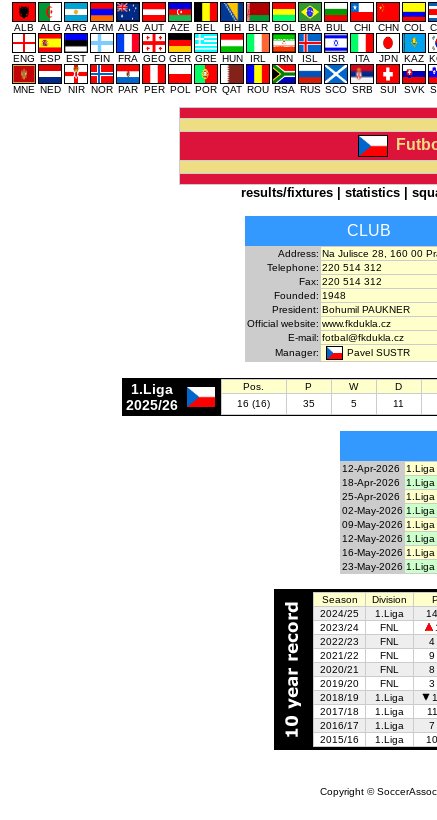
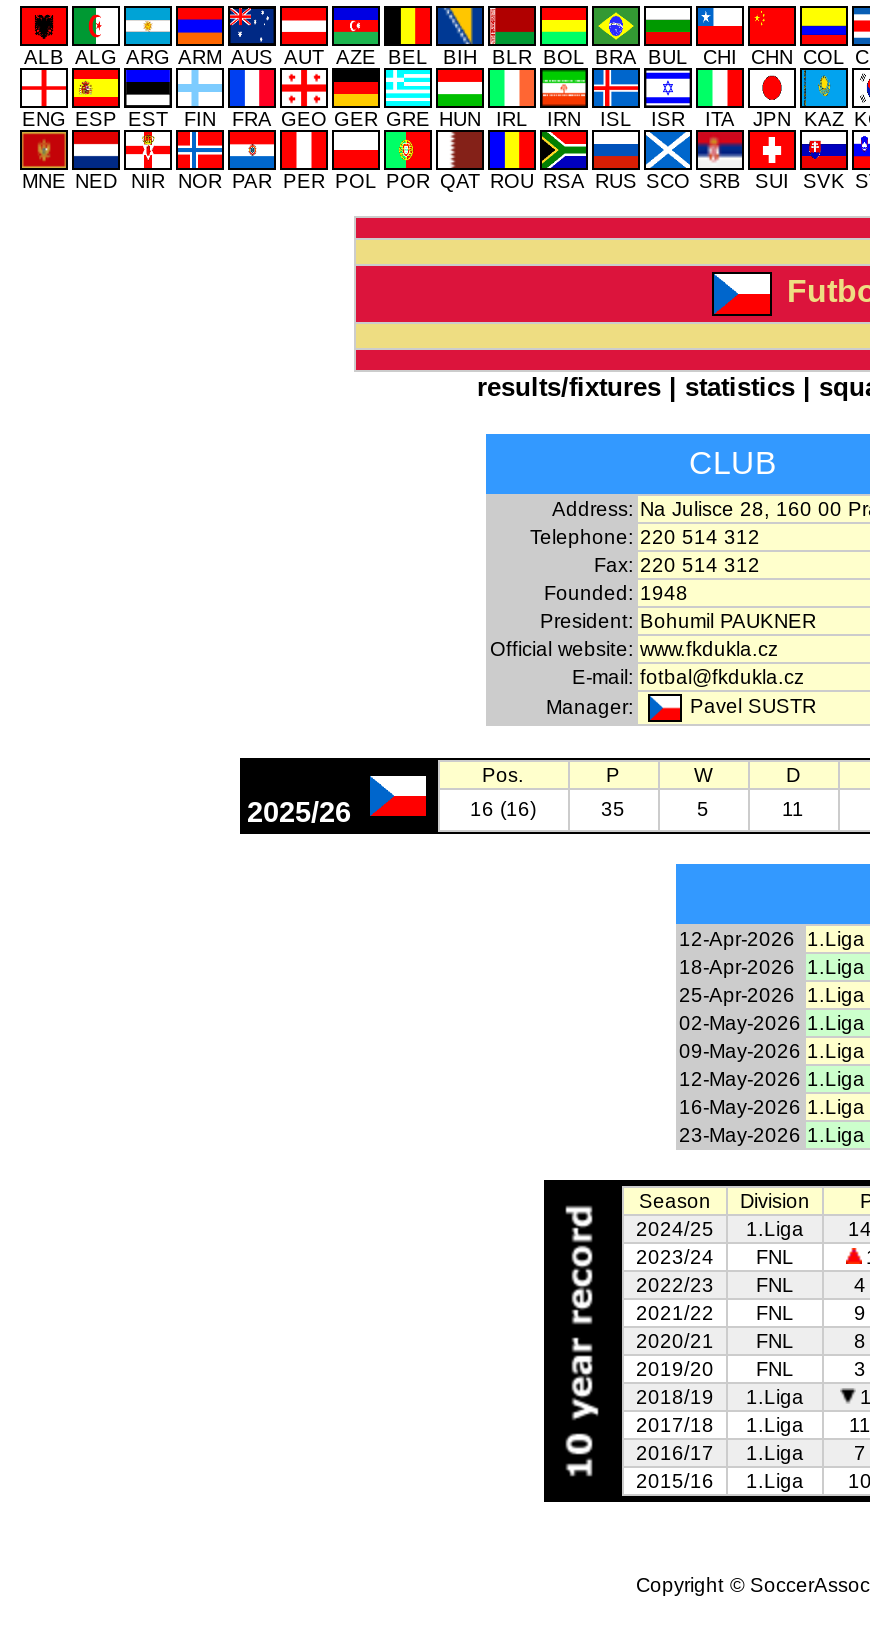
- 1.Liga
